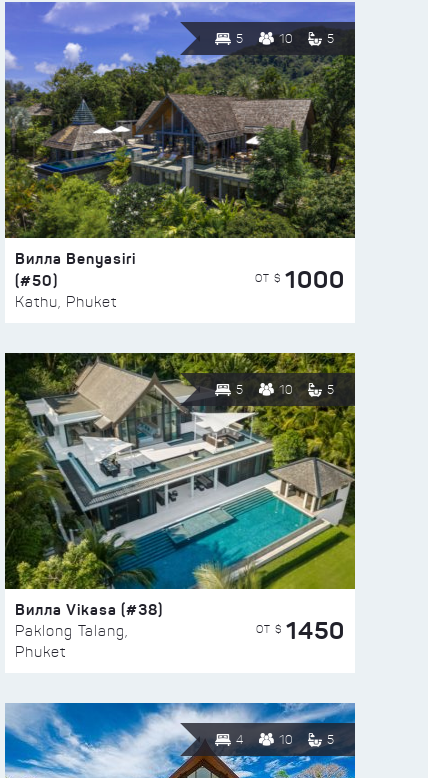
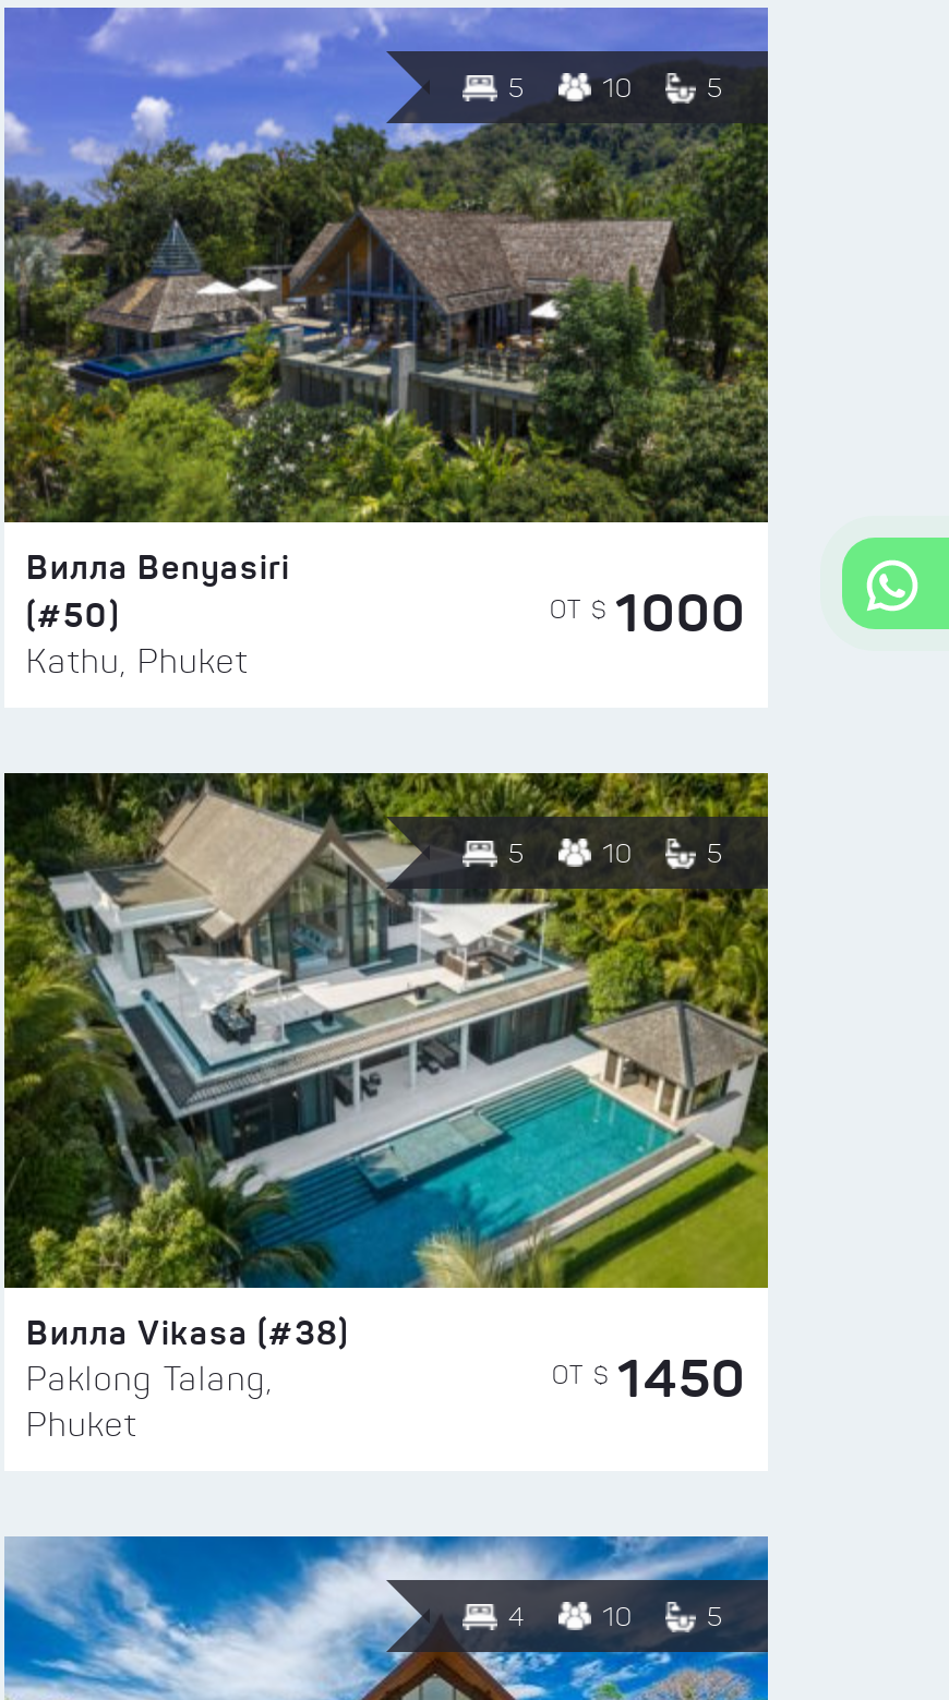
+ [image]
